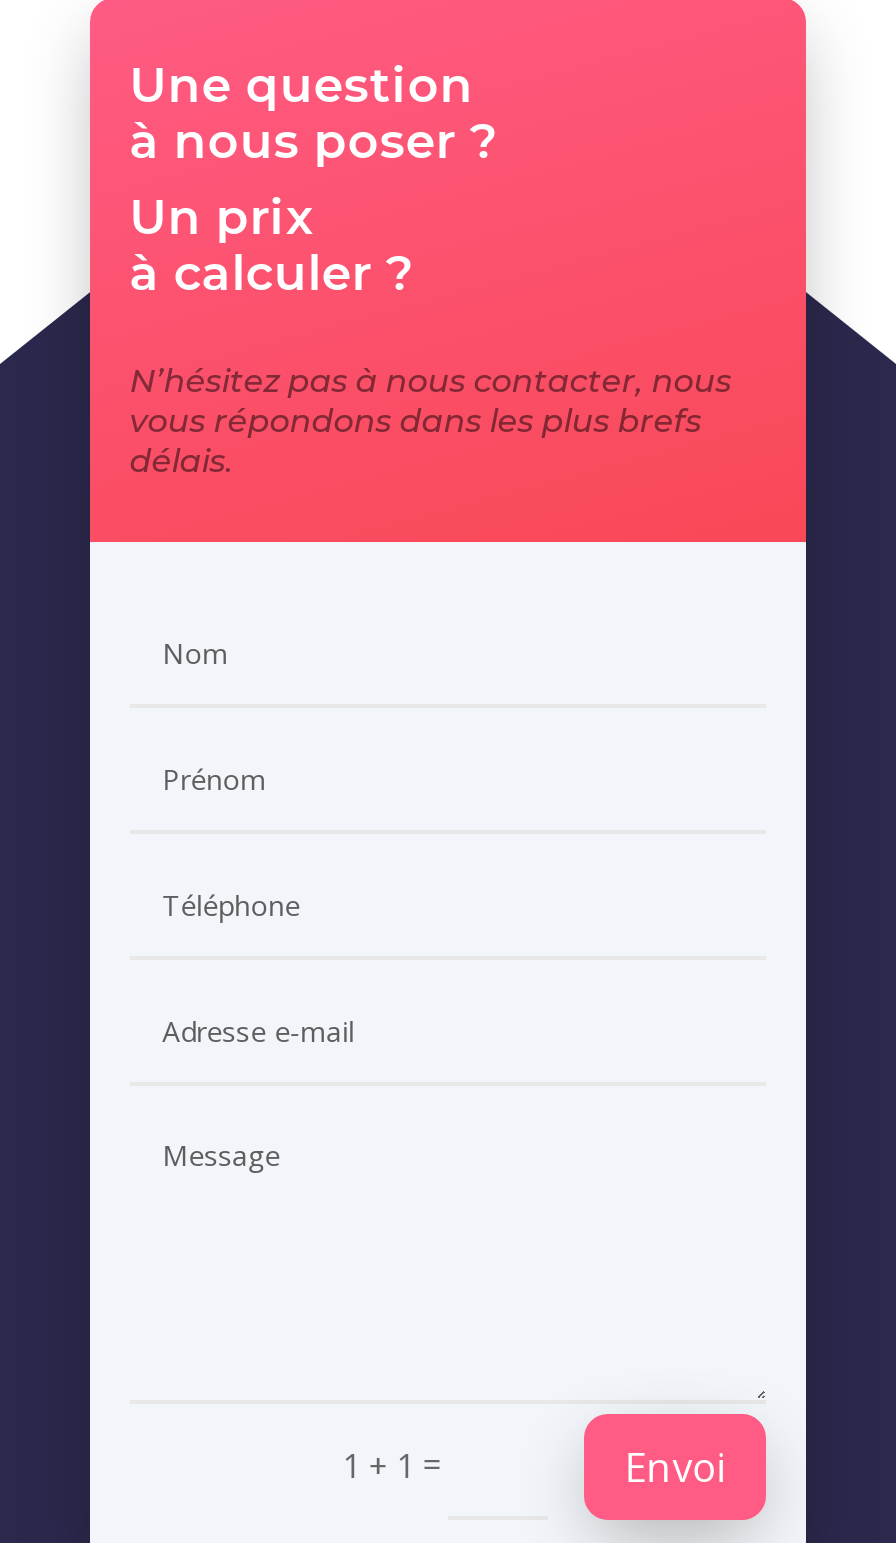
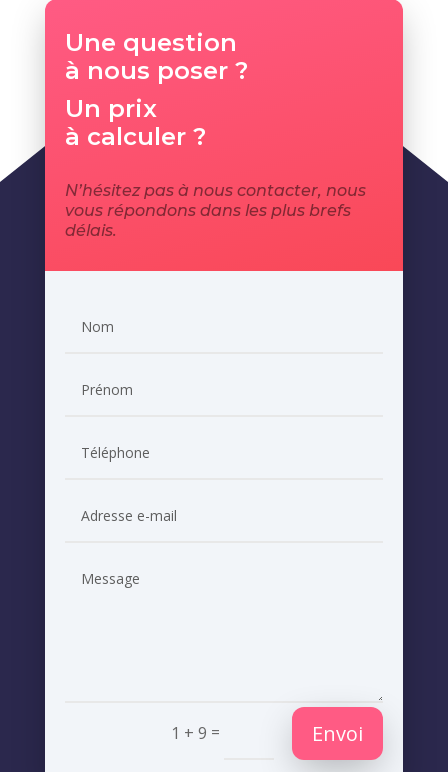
- 1 + 1 =
+ 1 + 9 =
